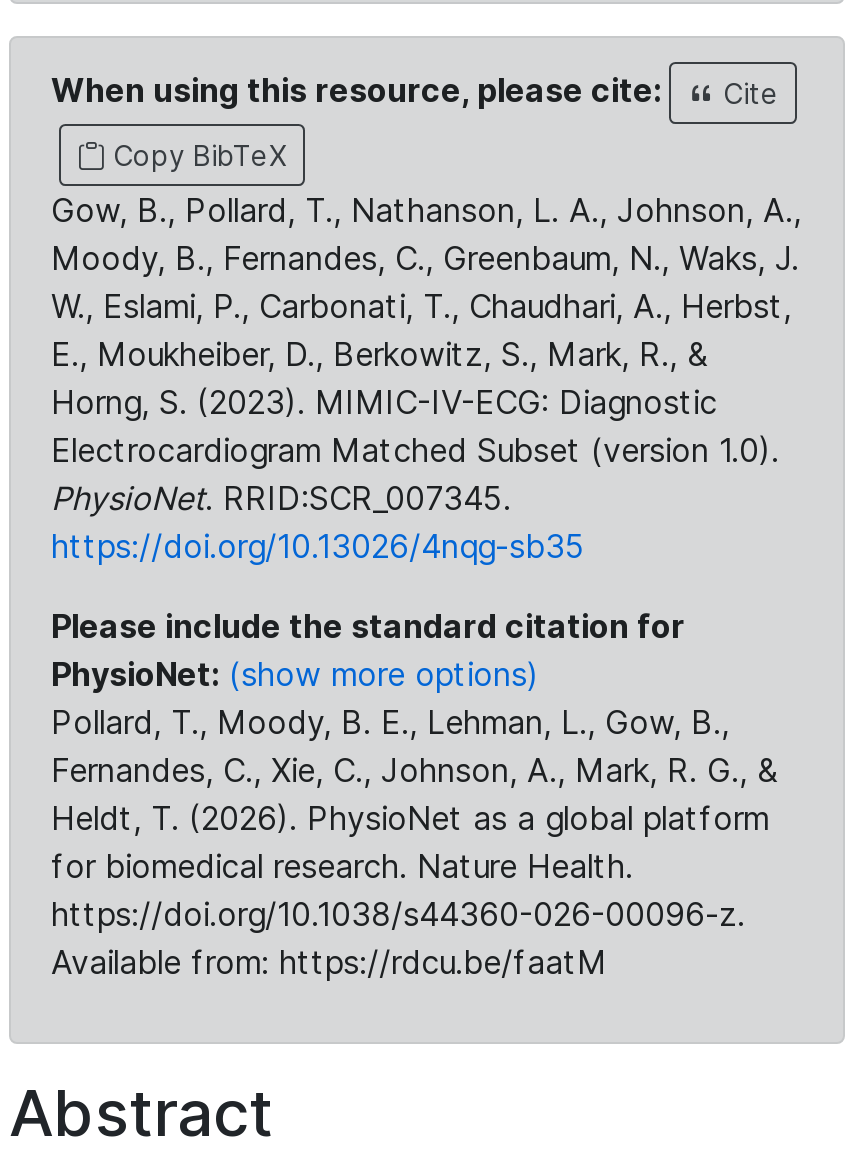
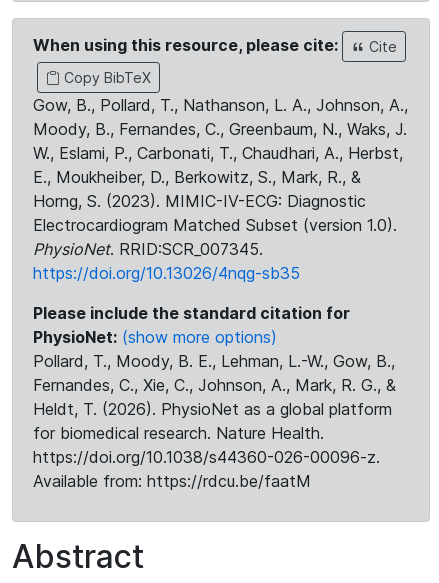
- Pollard, T., Moody, B. E., Lehman, L., Gow, B.,
+ Pollard, T., Moody, B. E., Lehman, L.-W., Gow, B.,
